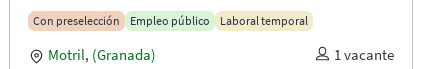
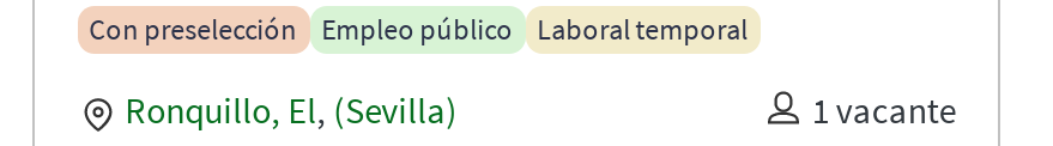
- Motril, (Granada)
+ Ronquillo, El, (Sevilla)
